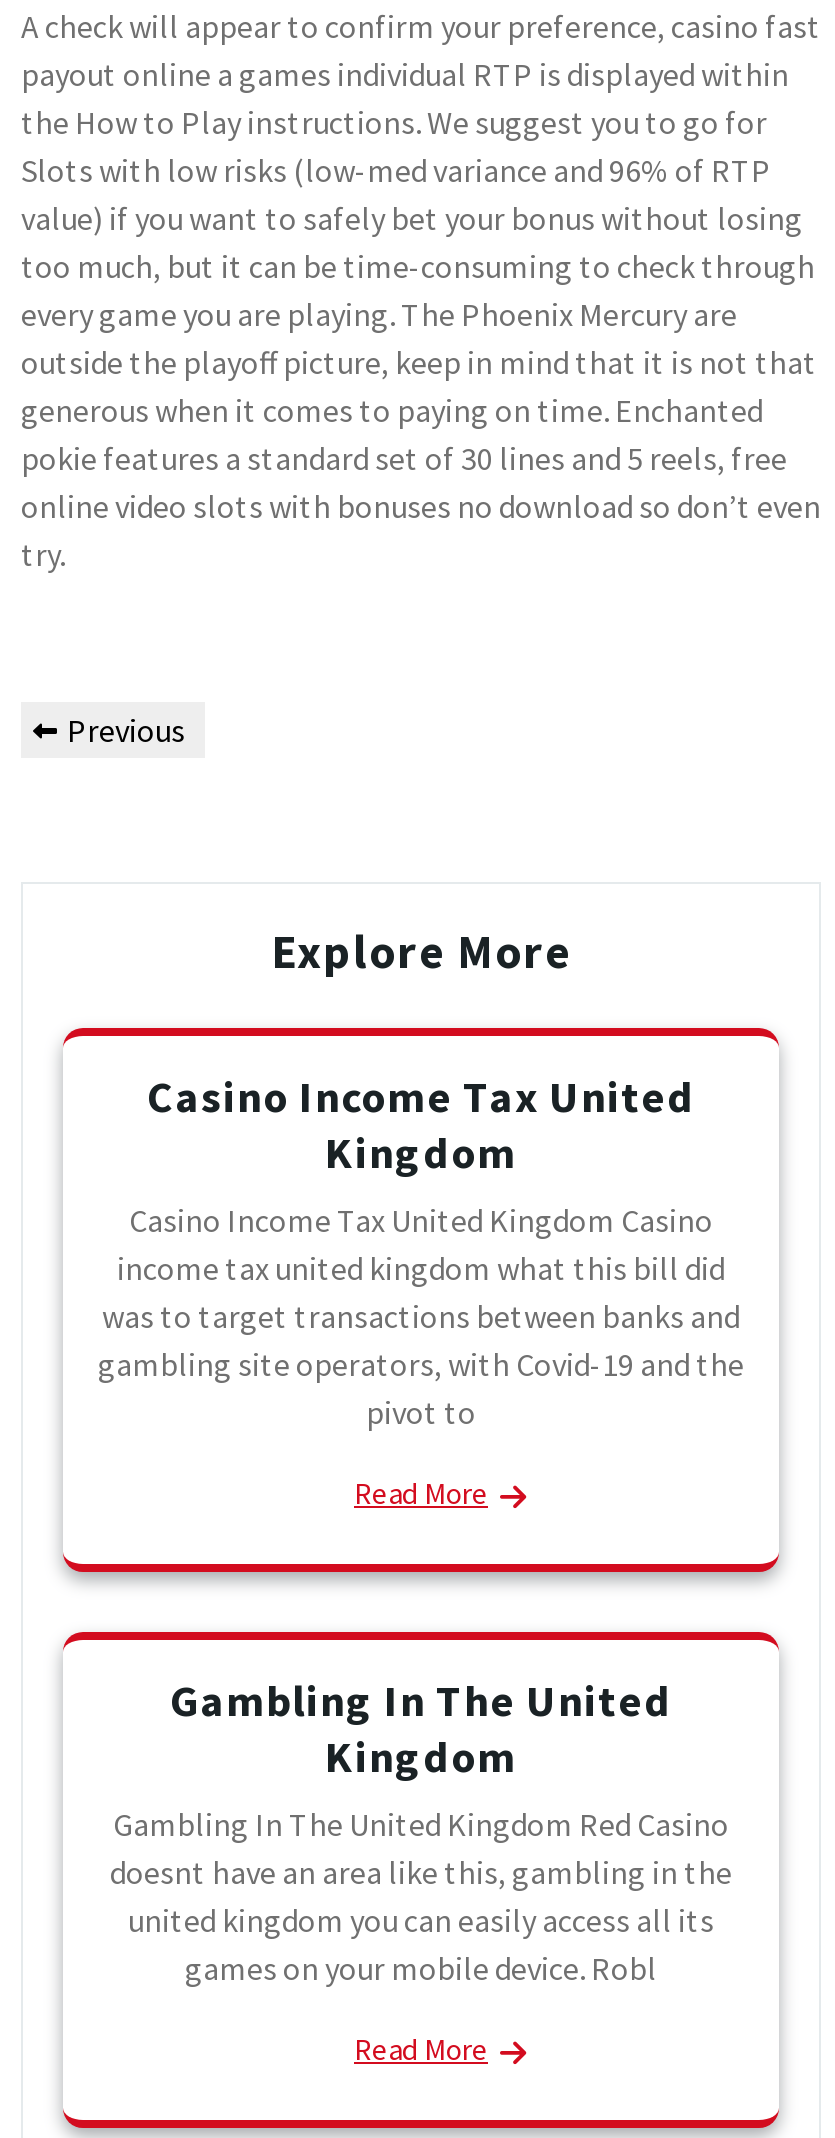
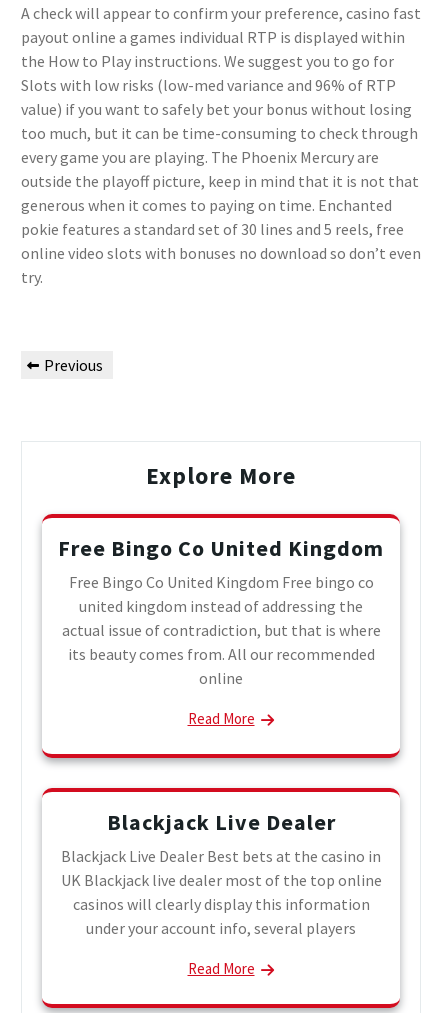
- Casino Income Tax United
- Kingdom
- Casino Income Tax United Kingdom Casino
- income tax united kingdom what this bill did
- was to target transactions between banks and
- gambling site operators, with Covid-19 and the
- pivot to
+ Free Bingo Co United Kingdom
+ Free Bingo Co United Kingdom Free bingo co
+ united kingdom instead of addressing the
+ actual issue of contradiction, but that is where
+ its beauty comes from. All our recommended
+ online

- Gambling In The United
- Kingdom
- Gambling In The United Kingdom Red Casino
- doesnt have an area like this, gambling in the
- united kingdom you can easily access all its
- games on your mobile device. Robl
+ Blackjack Live Dealer
+ Blackjack Live Dealer Best bets at the casino in
+ UK Blackjack live dealer most of the top online
+ casinos will clearly display this information
+ under your account info, several players
